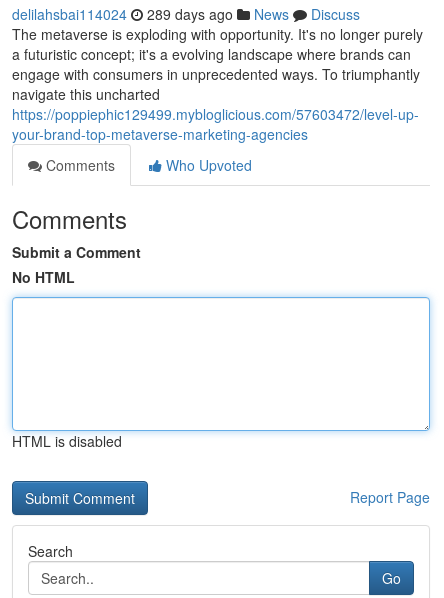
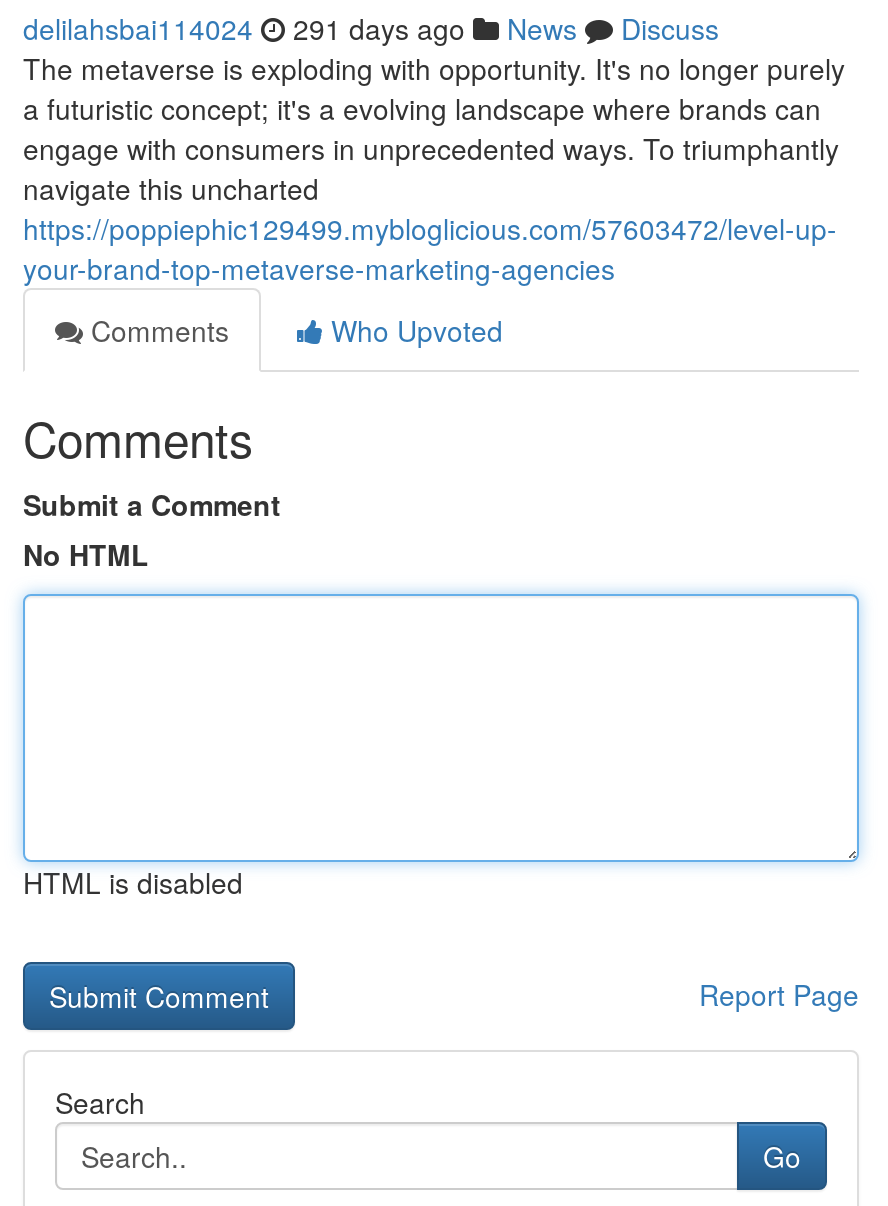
- delilahsbai114024 289 days ago News Discuss
+ delilahsbai114024 291 days ago News Discuss
